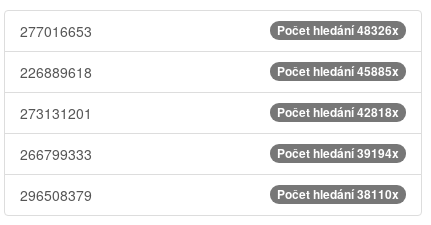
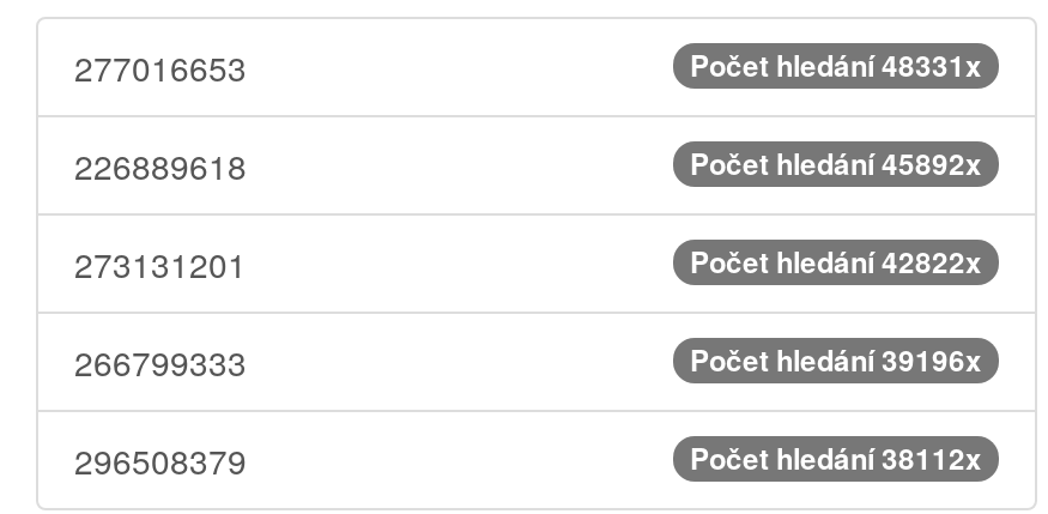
- Počet hledání 48326x
+ Počet hledání 48331x

- Počet hledání 45885x
+ Počet hledání 45892x

- Počet hledání 42818x
+ Počet hledání 42822x

- Počet hledání 39194x
+ Počet hledání 39196x

- Počet hledání 38110x
+ Počet hledání 38112x
